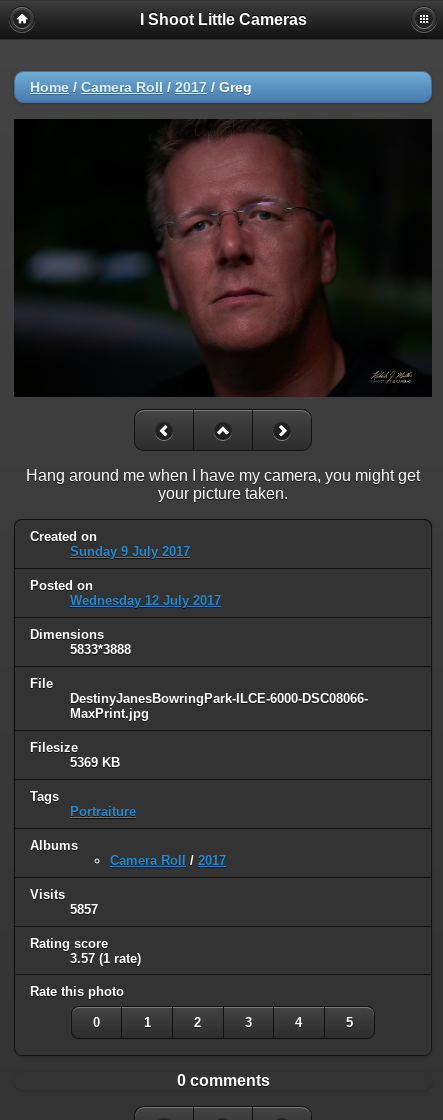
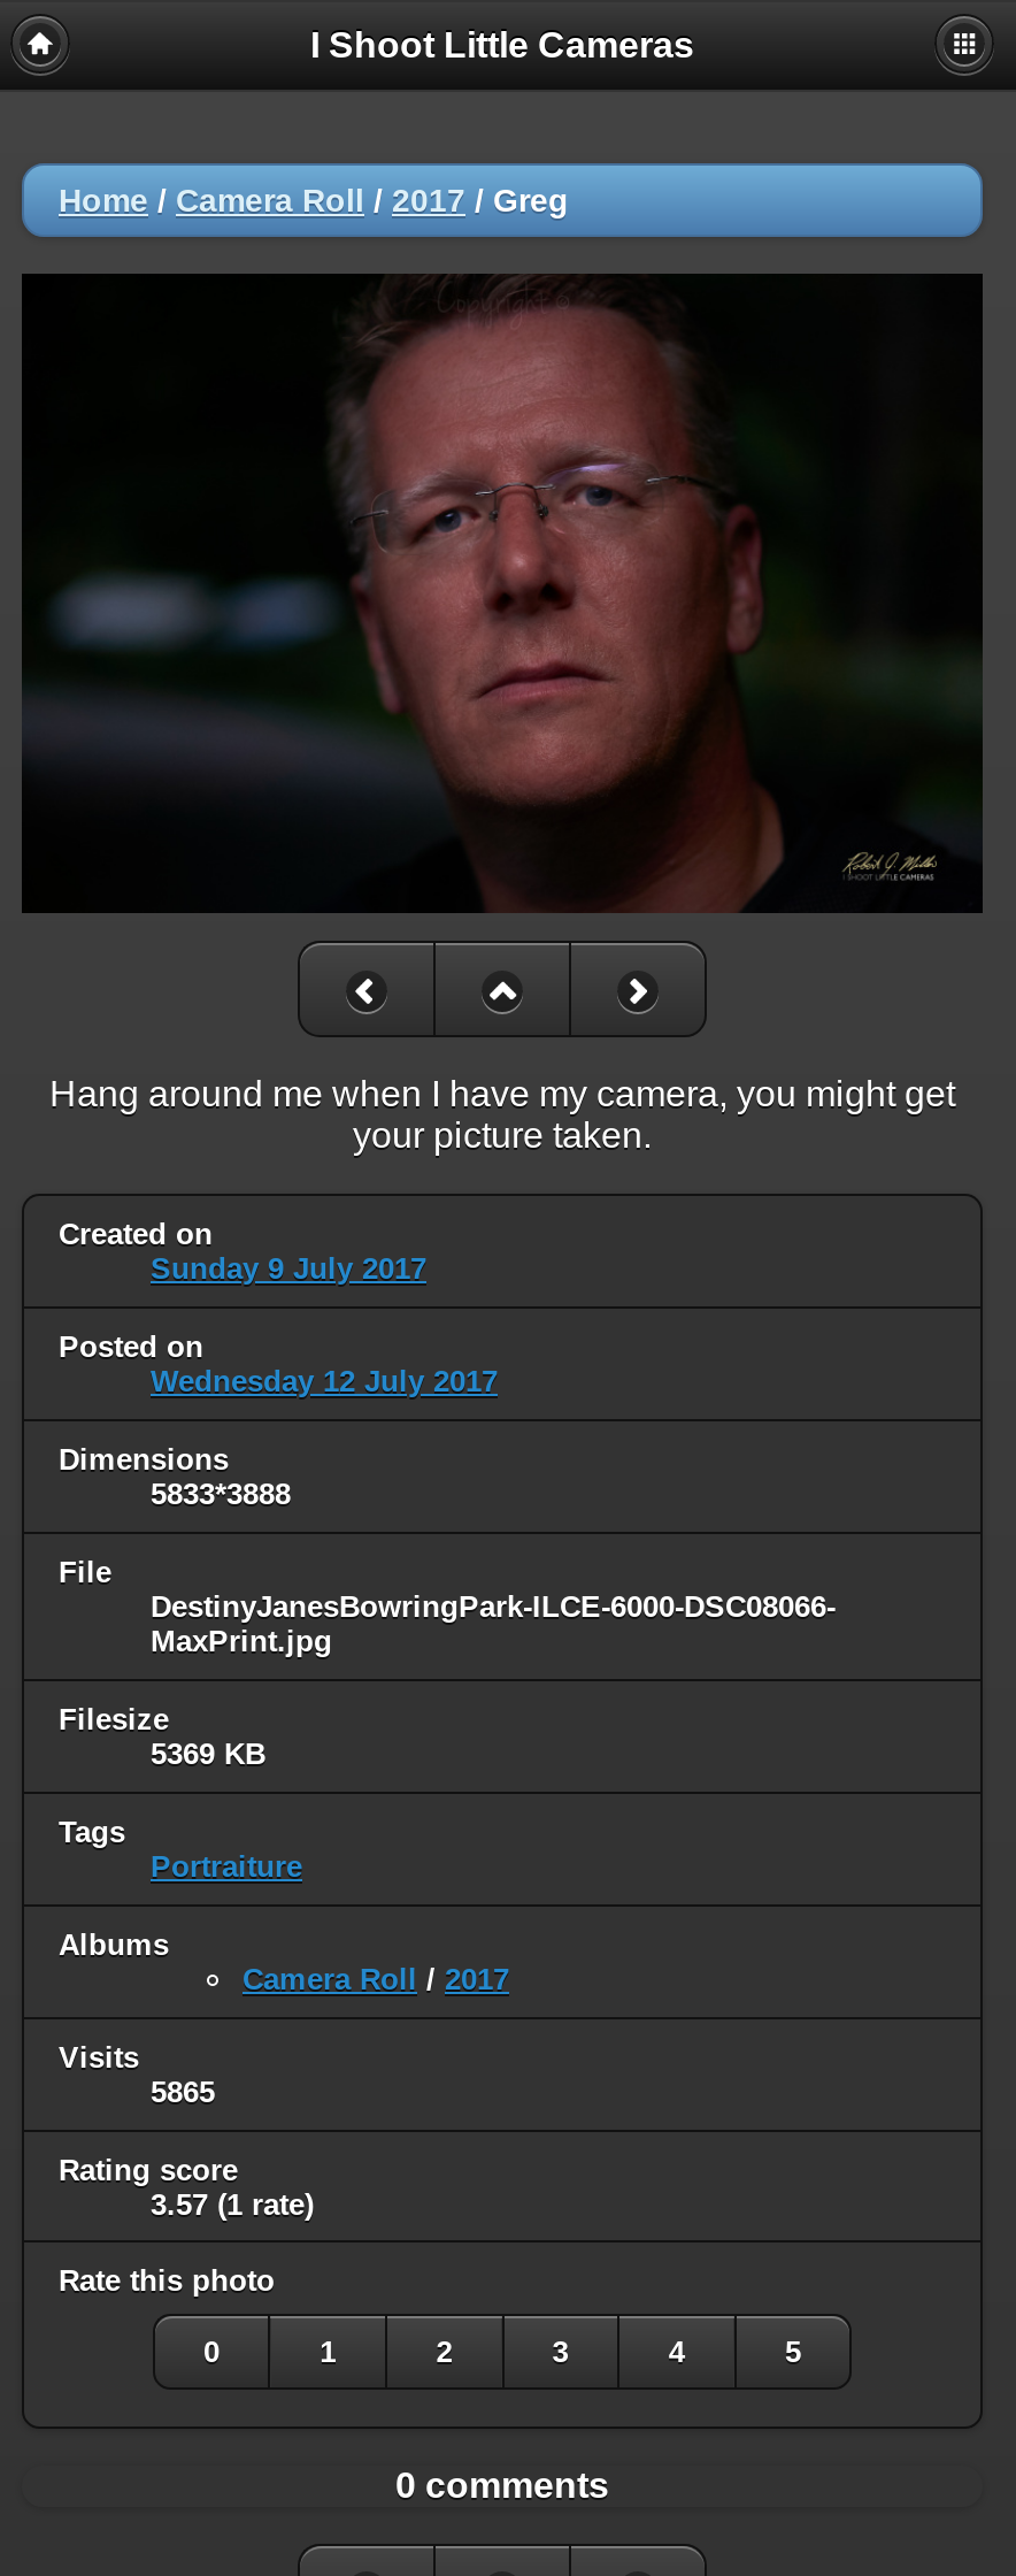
- 5857
+ 5865
